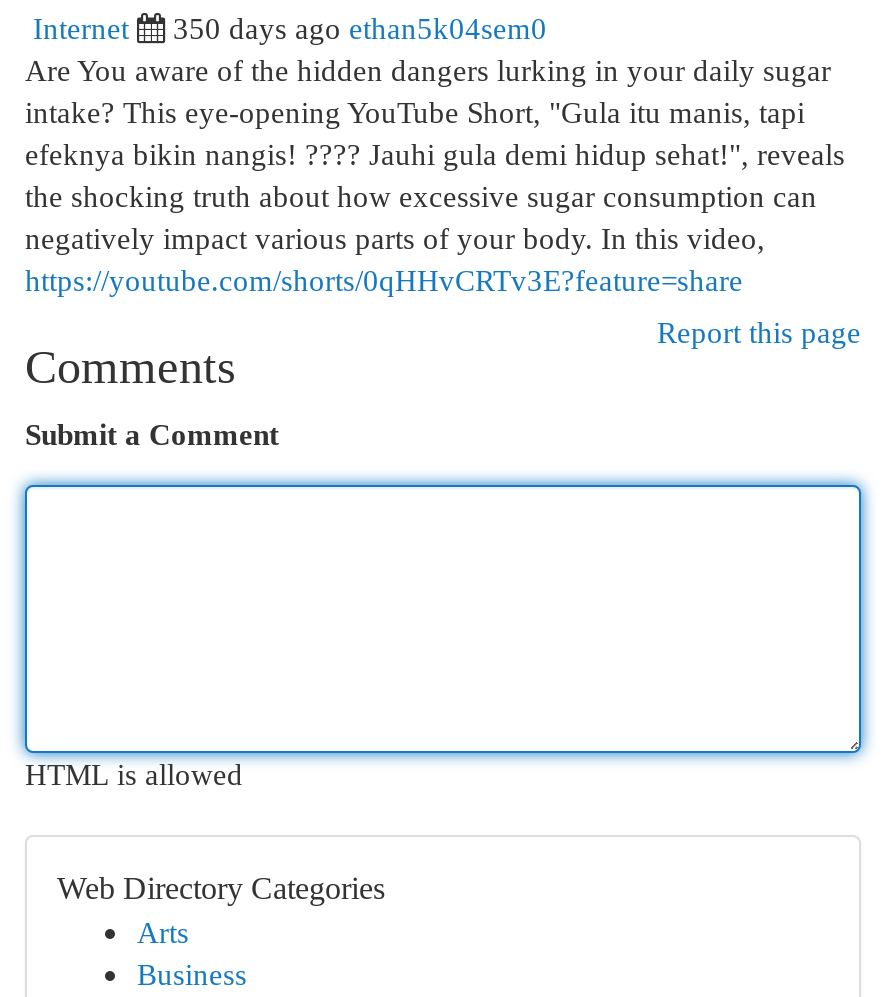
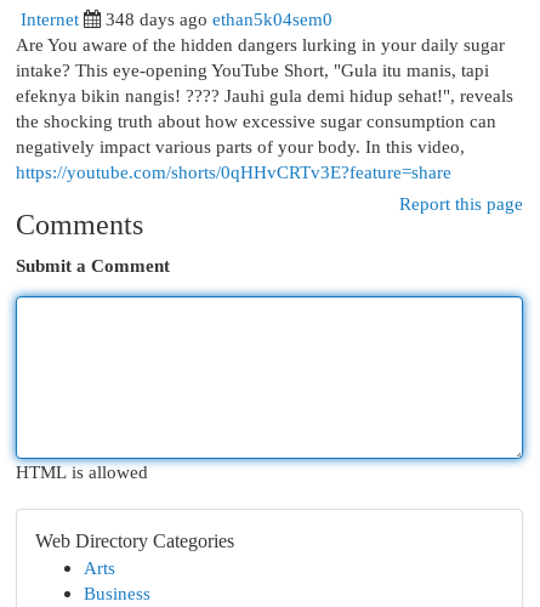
- 350 days ago ethan5k04sem0
+ 348 days ago ethan5k04sem0
